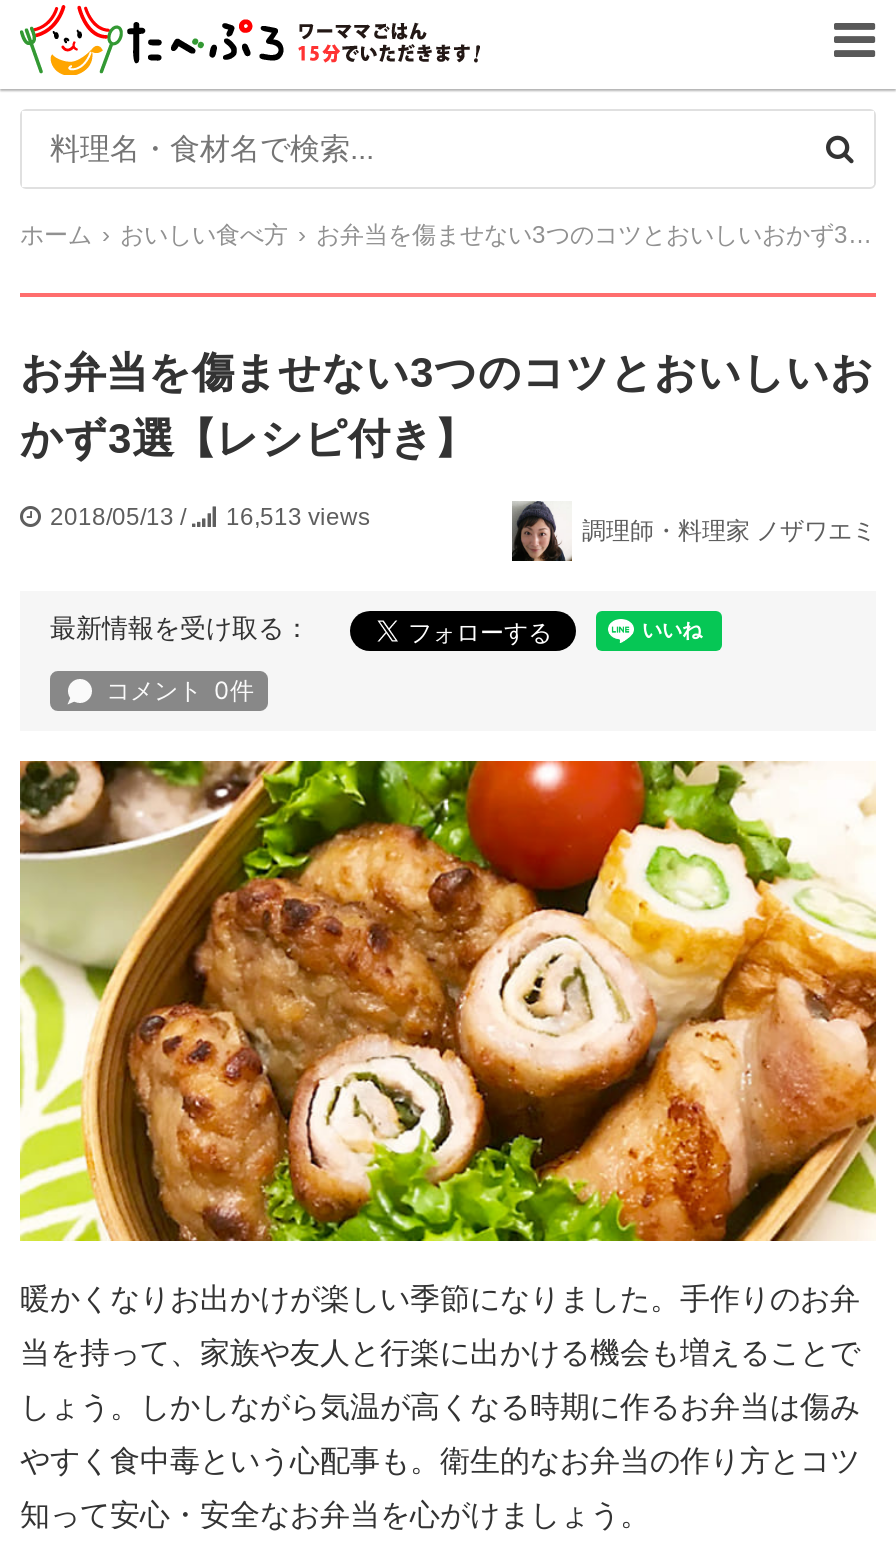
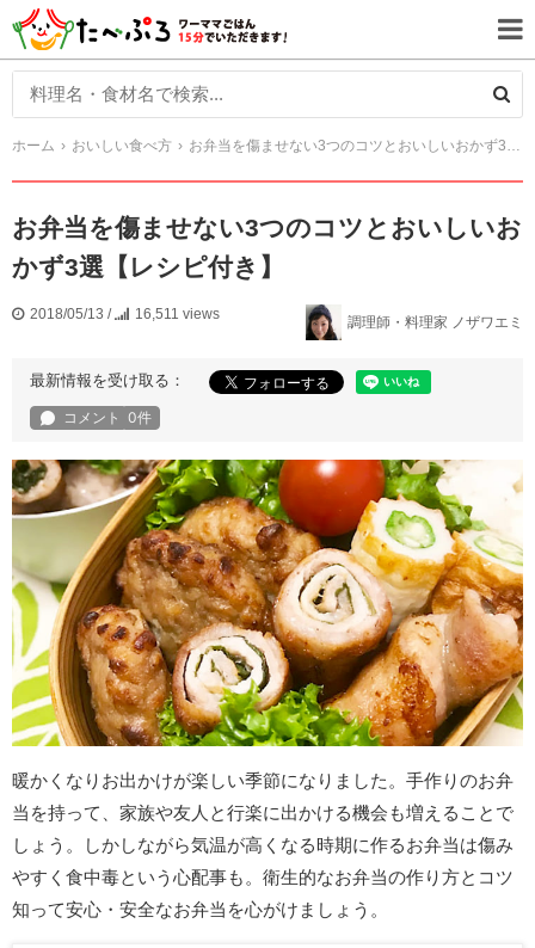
- 2018/05/13 / 16,513 views
+ 2018/05/13 / 16,511 views
